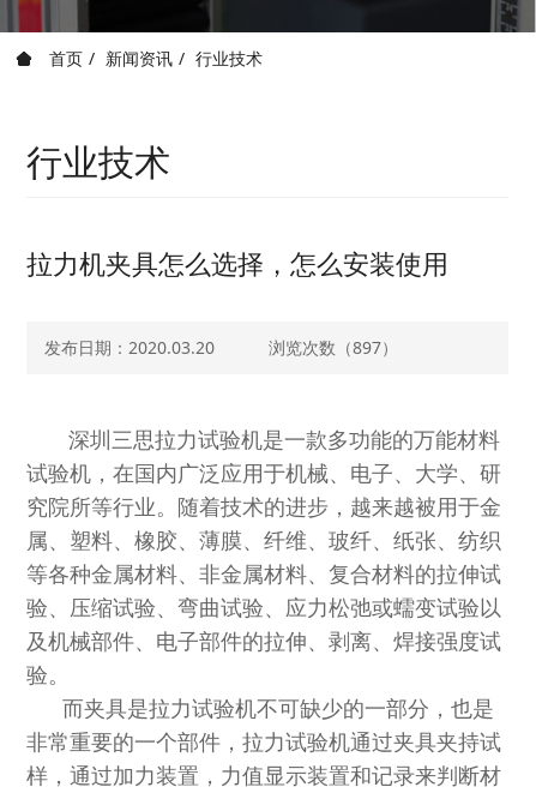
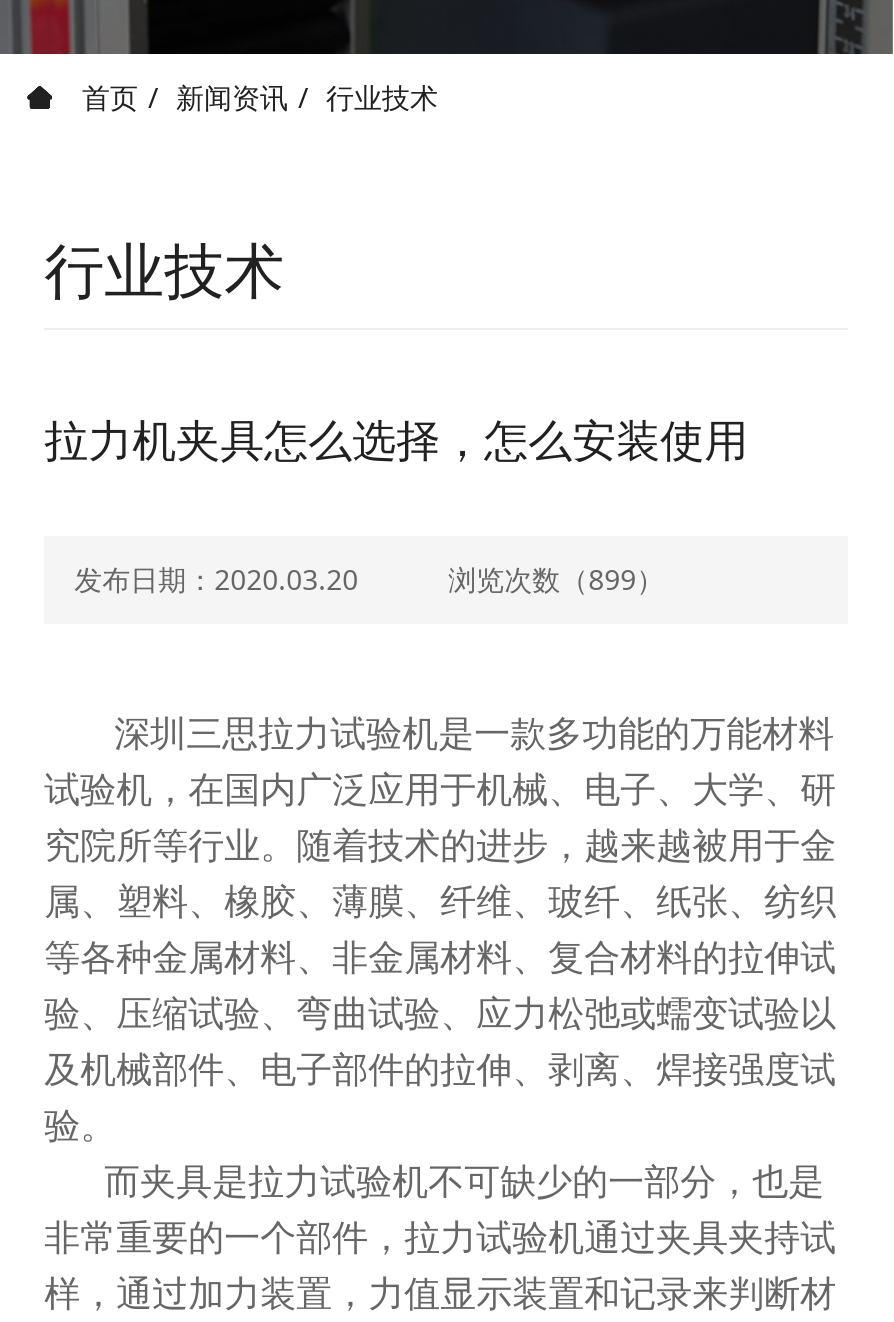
- 浏览次数（897）
+ 浏览次数（899）
